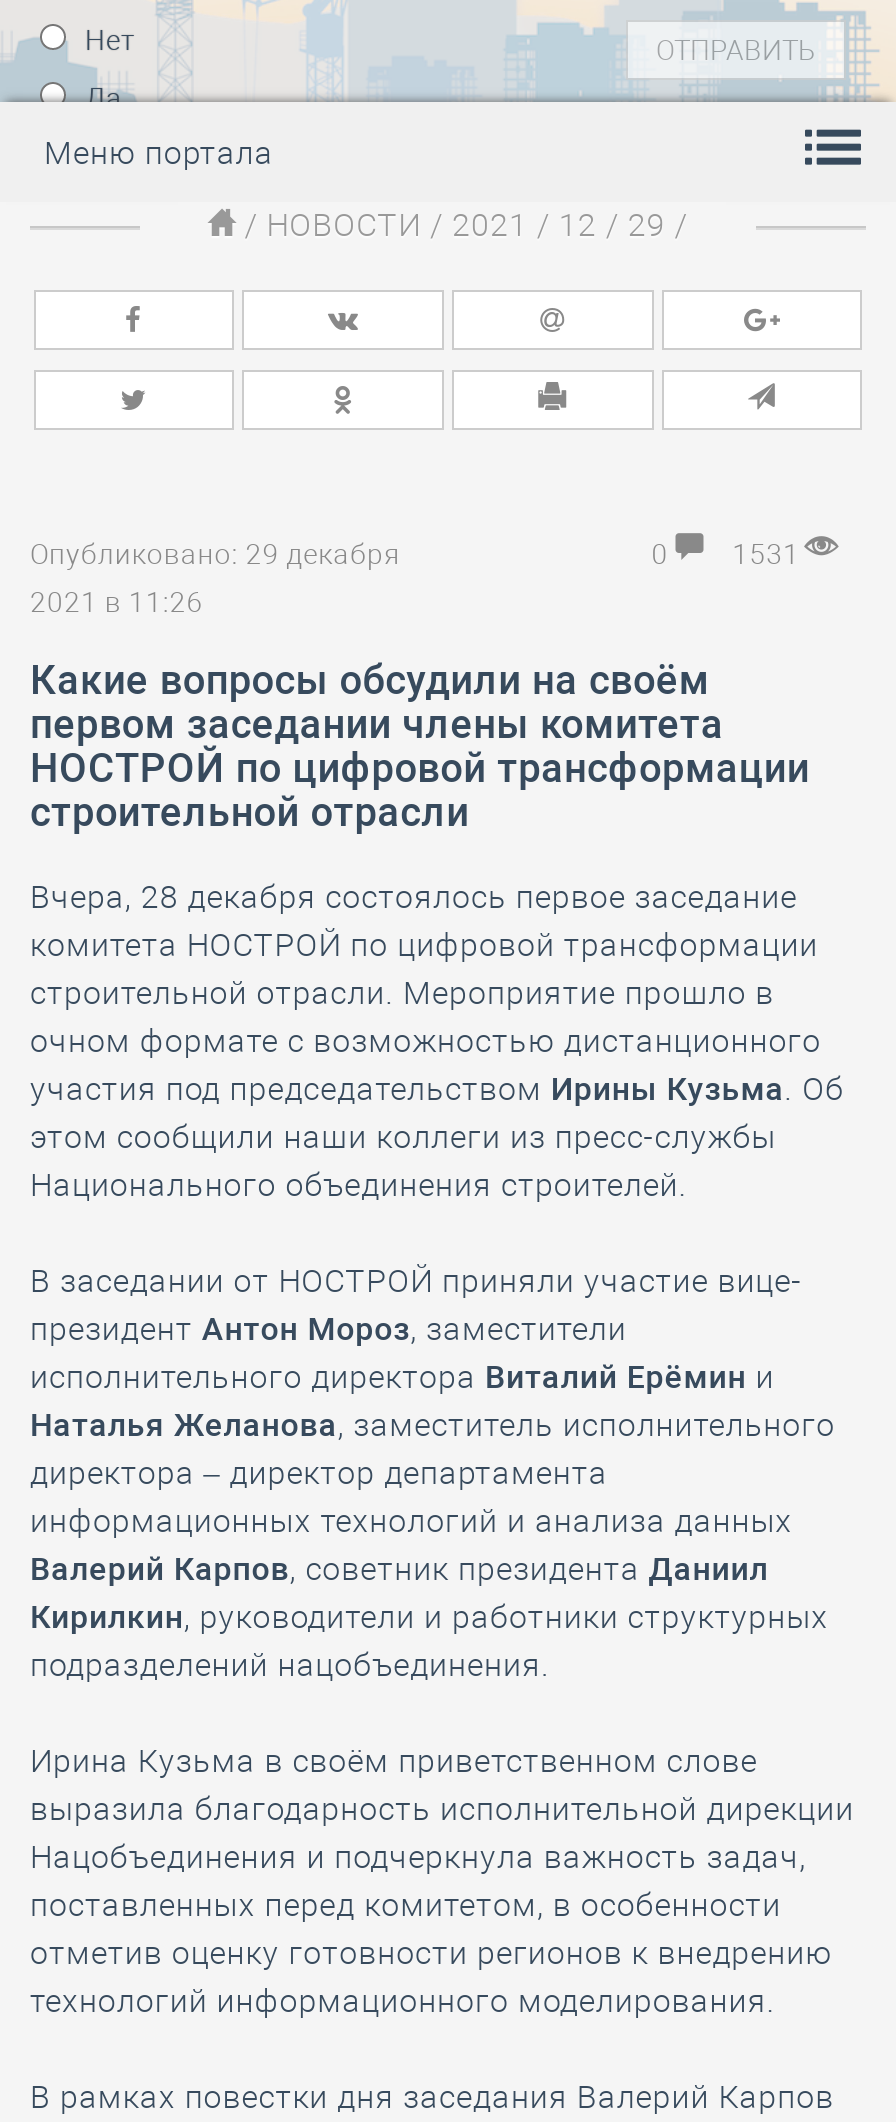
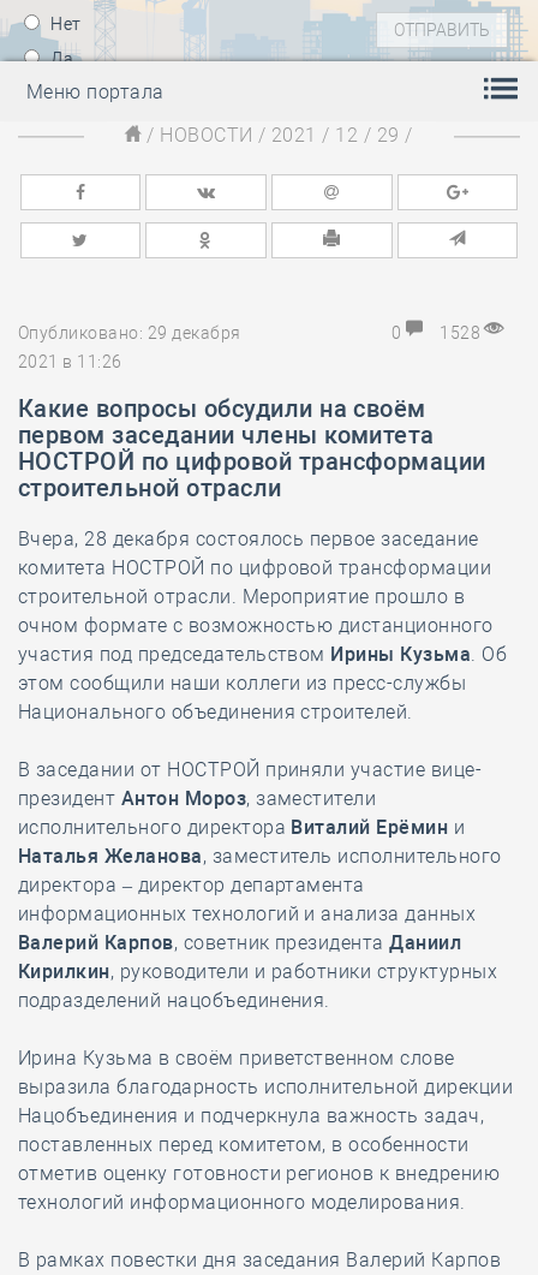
- 0 1531
+ 0 1528
